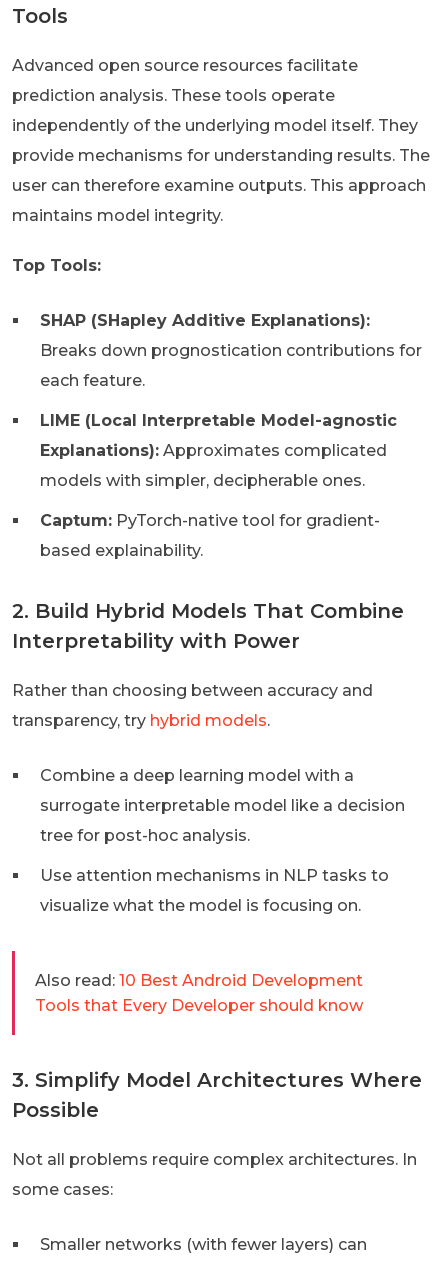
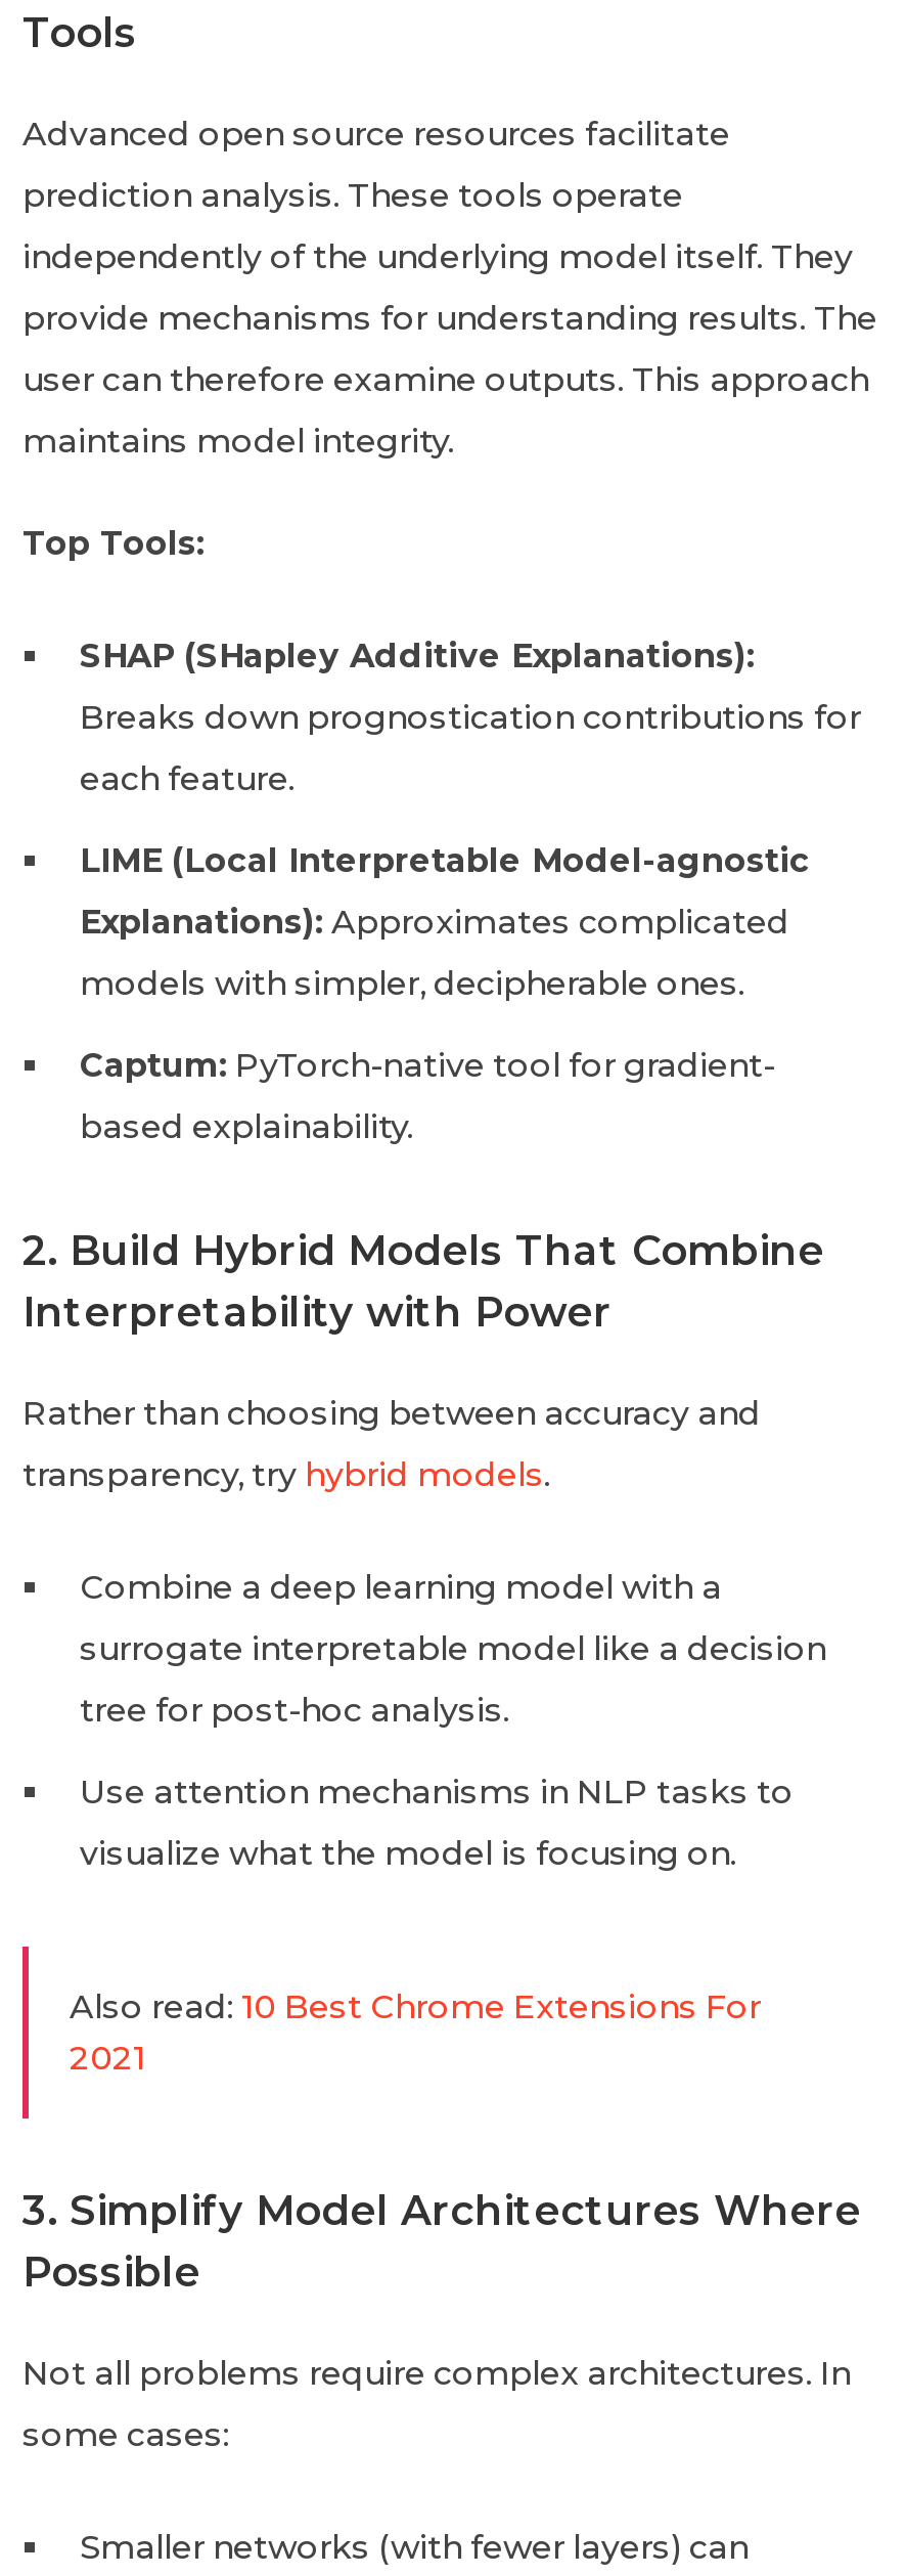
- Also read: 10 Best Android Development
- Tools that Every Developer should know
+ Also read: 10 Best Chrome Extensions For
+ 2021
